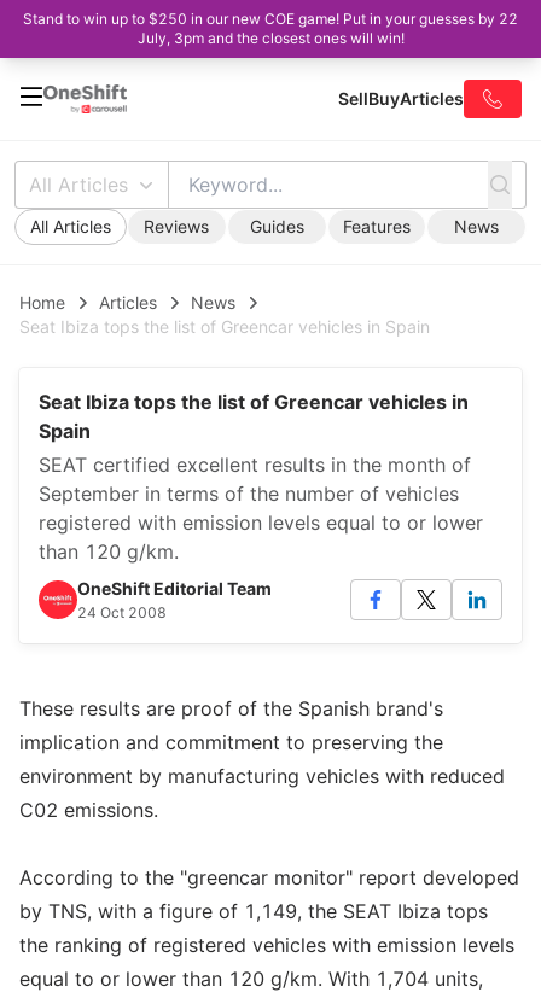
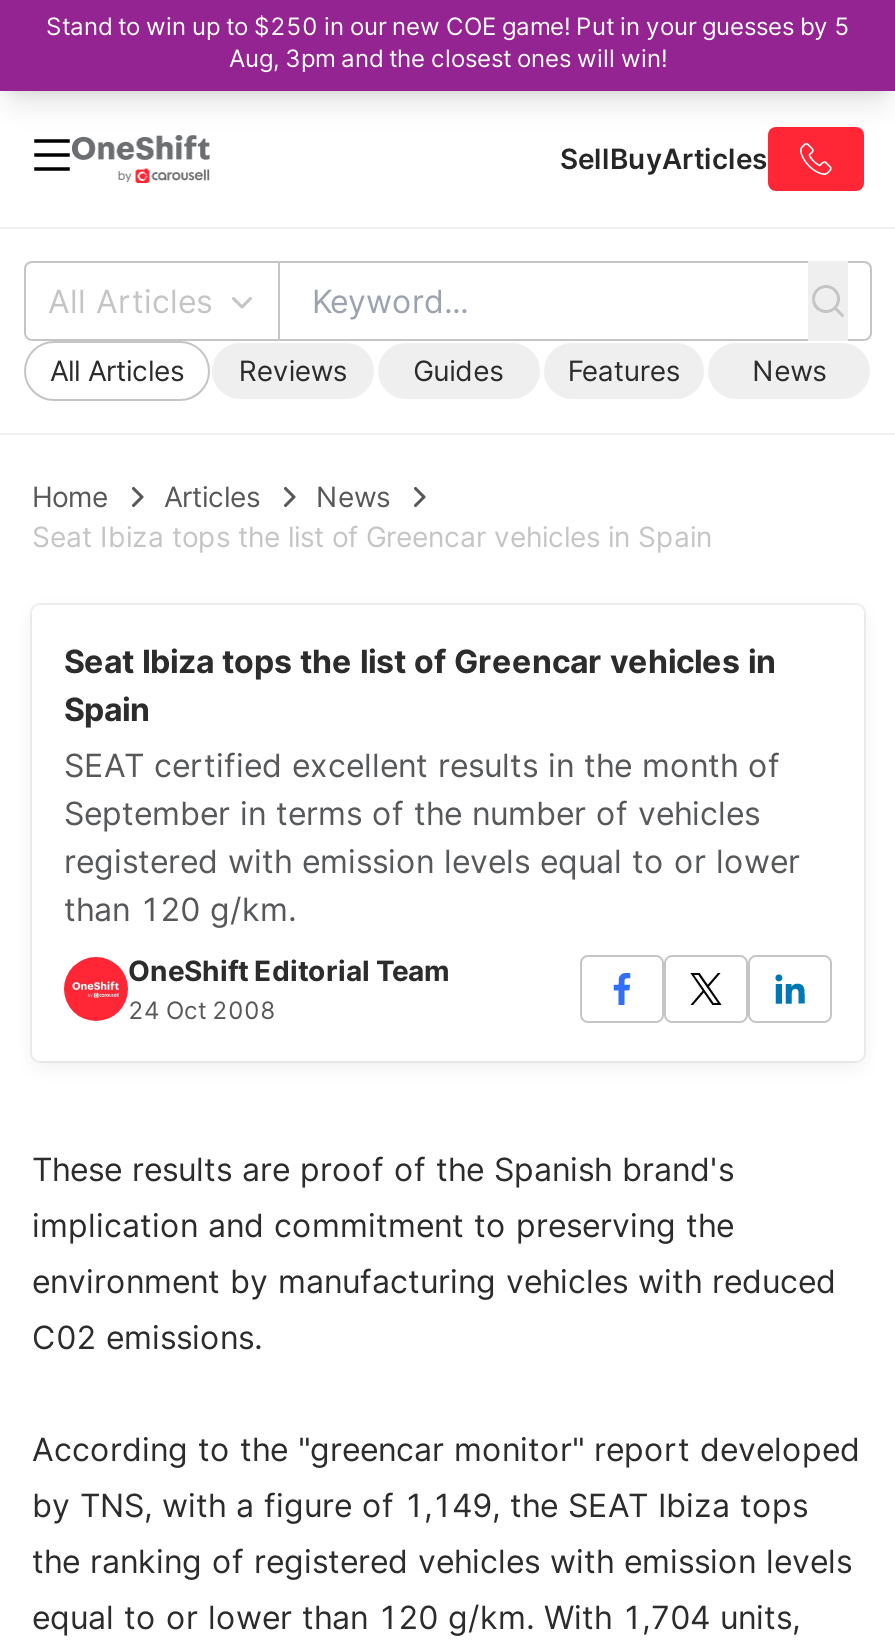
- Stand to win up to $250 in our new COE game! Put in your guesses by 22
+ Stand to win up to $250 in our new COE game! Put in your guesses by 5

- July, 3pm and the closest ones will win!
+ Aug, 3pm and the closest ones will win!
